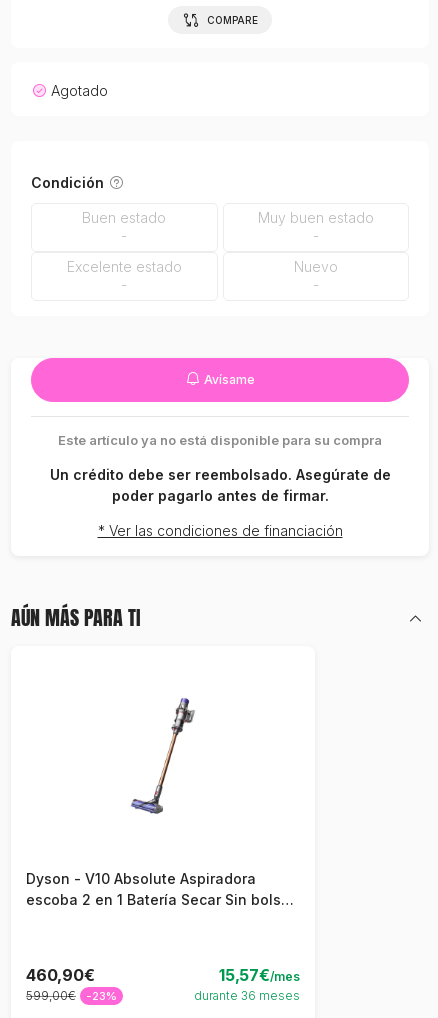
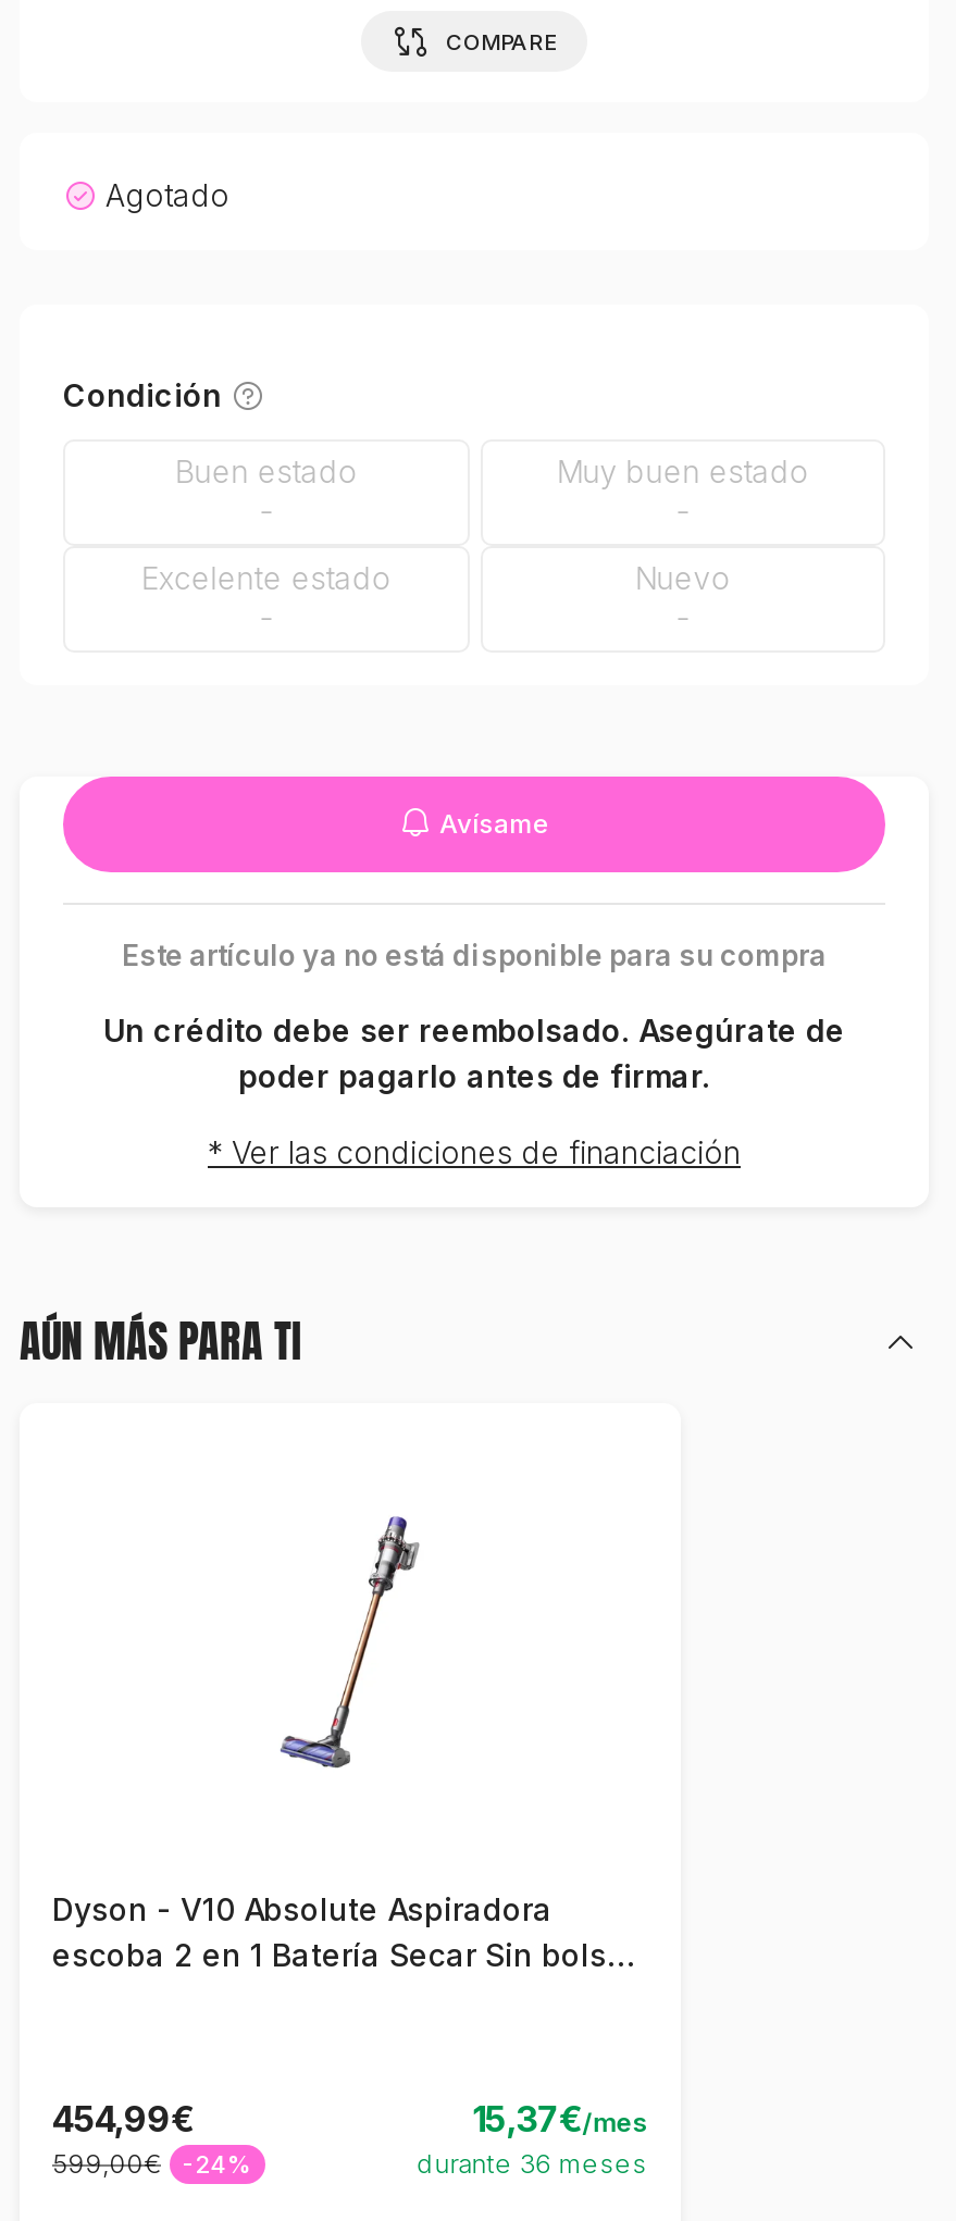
- 460,90€
+ 454,99€

- 15,57€/mes
+ 15,37€/mes

- -23%
+ -24%
